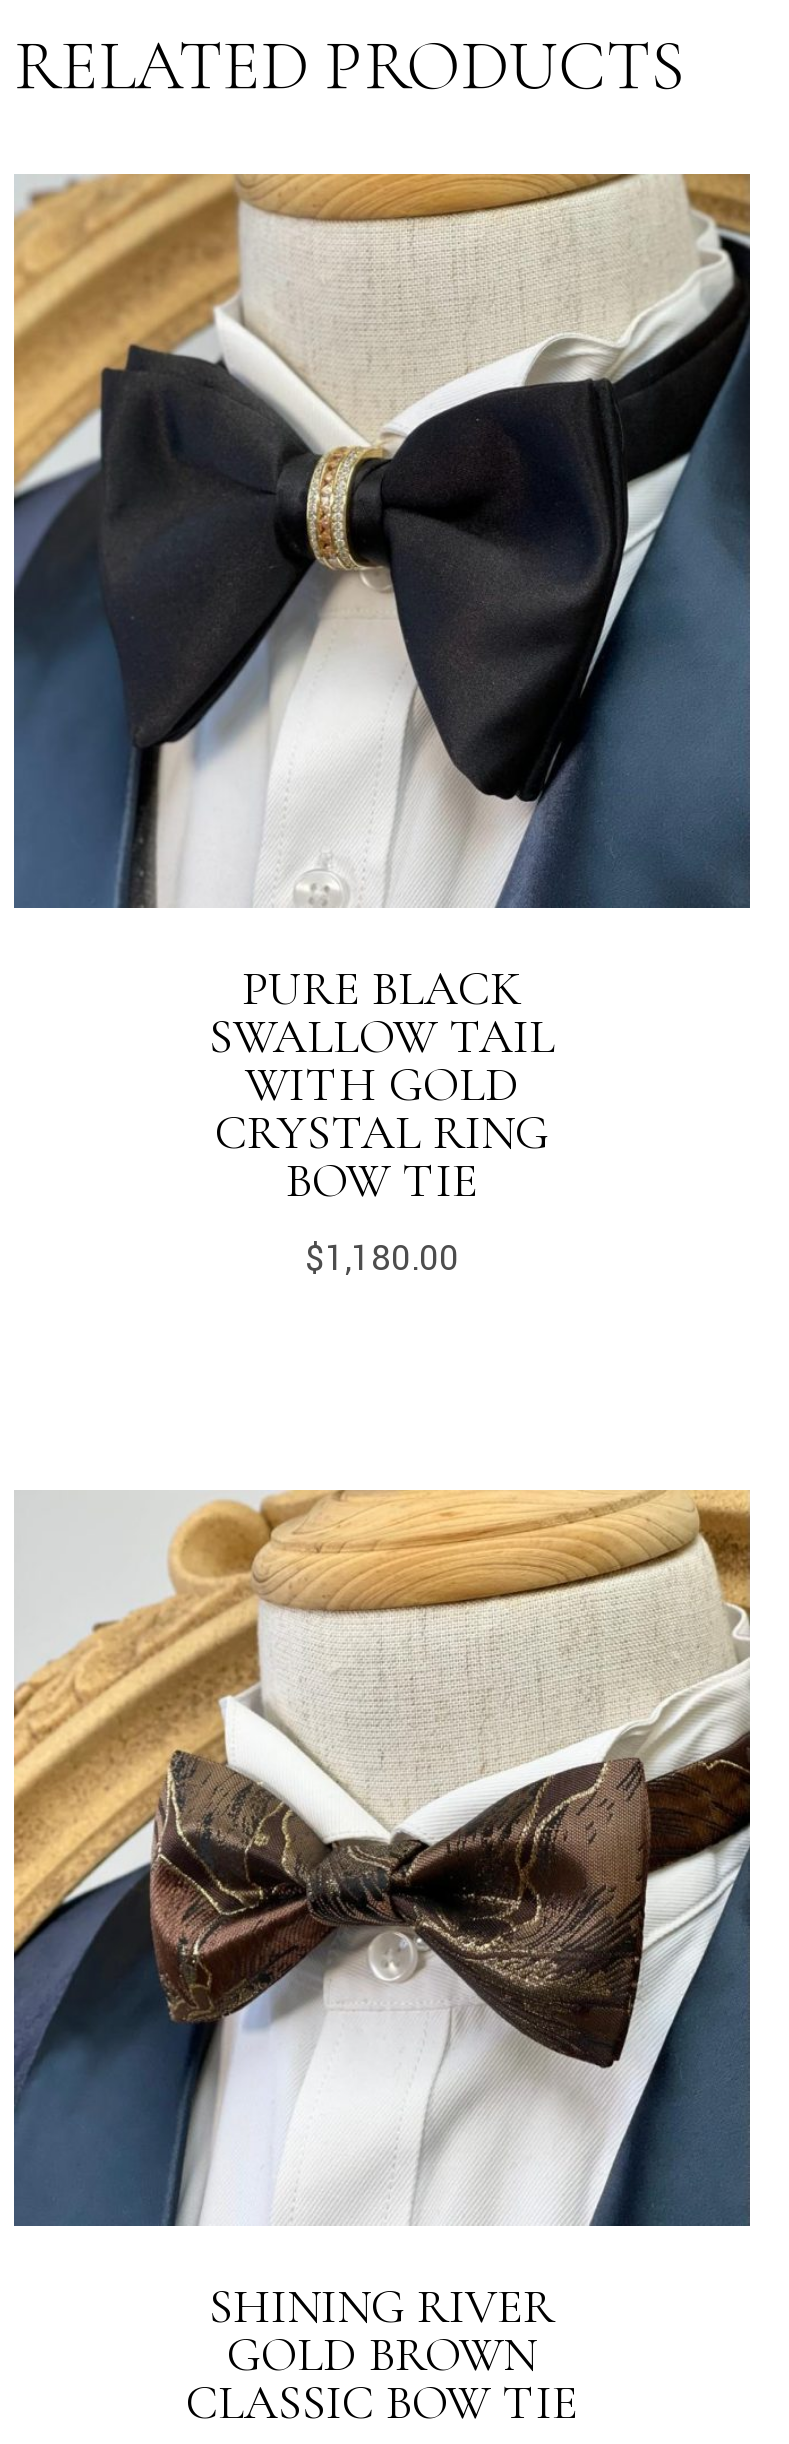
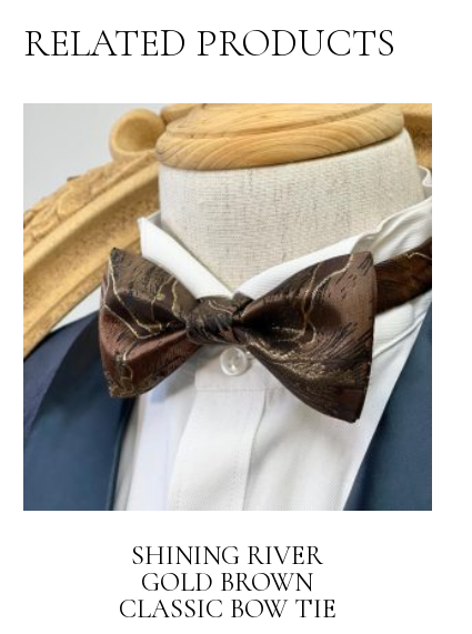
- [image]
- PURE BLACK
- SWALLOW TAIL
- WITH GOLD
- CRYSTAL RING
- BOW TIE
- $1,180.00
